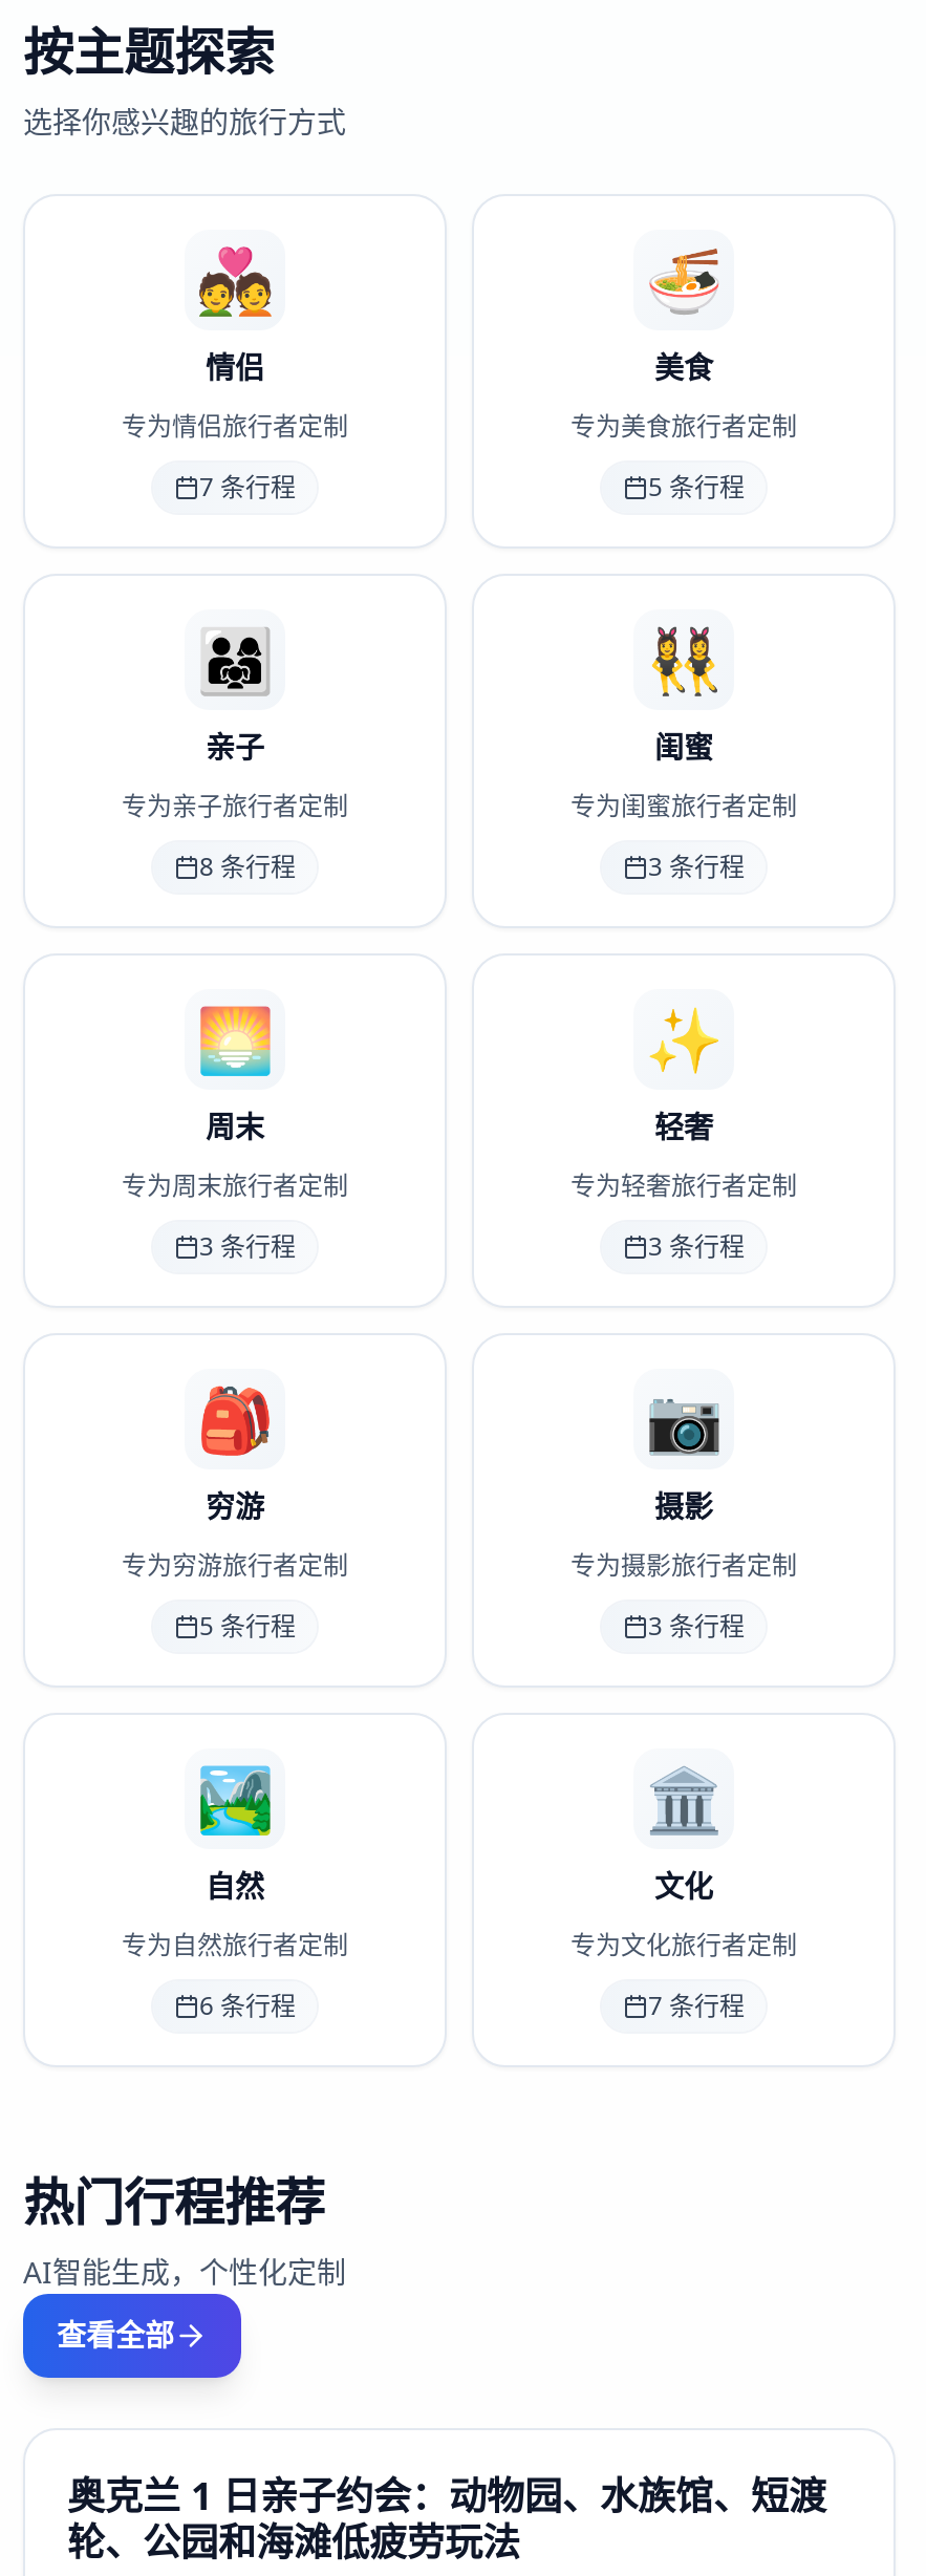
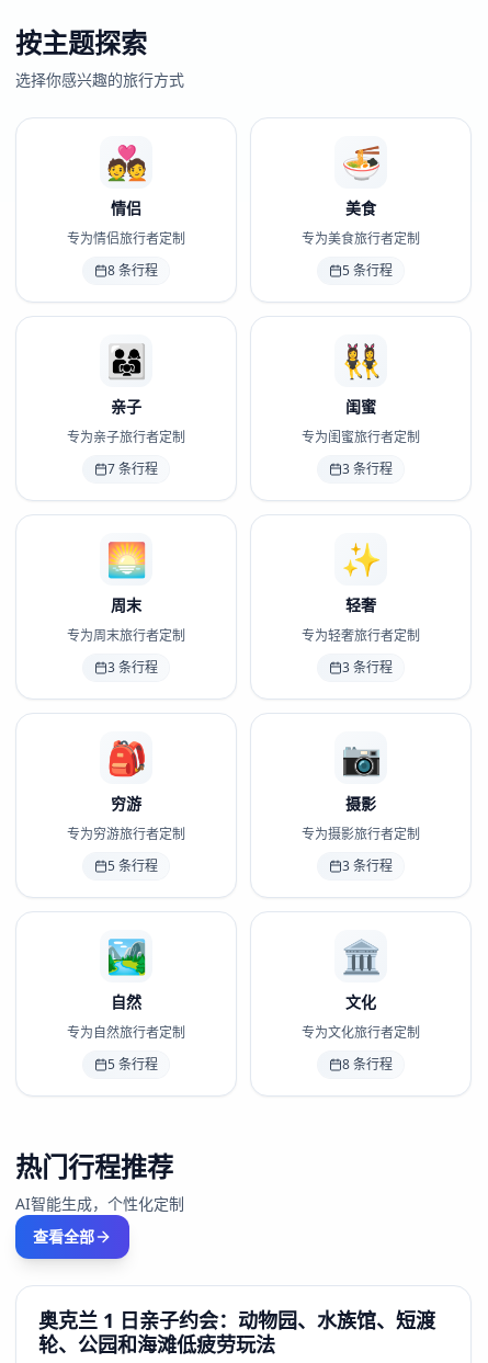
- 7条行程
+ 8条行程

- 8条行程
+ 7条行程

- 6条行程
+ 5条行程

- 7条行程
+ 8条行程
